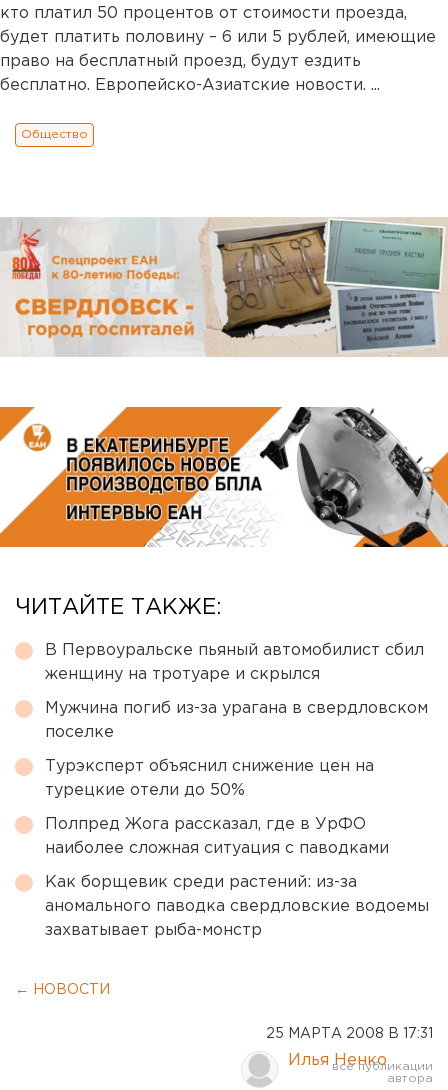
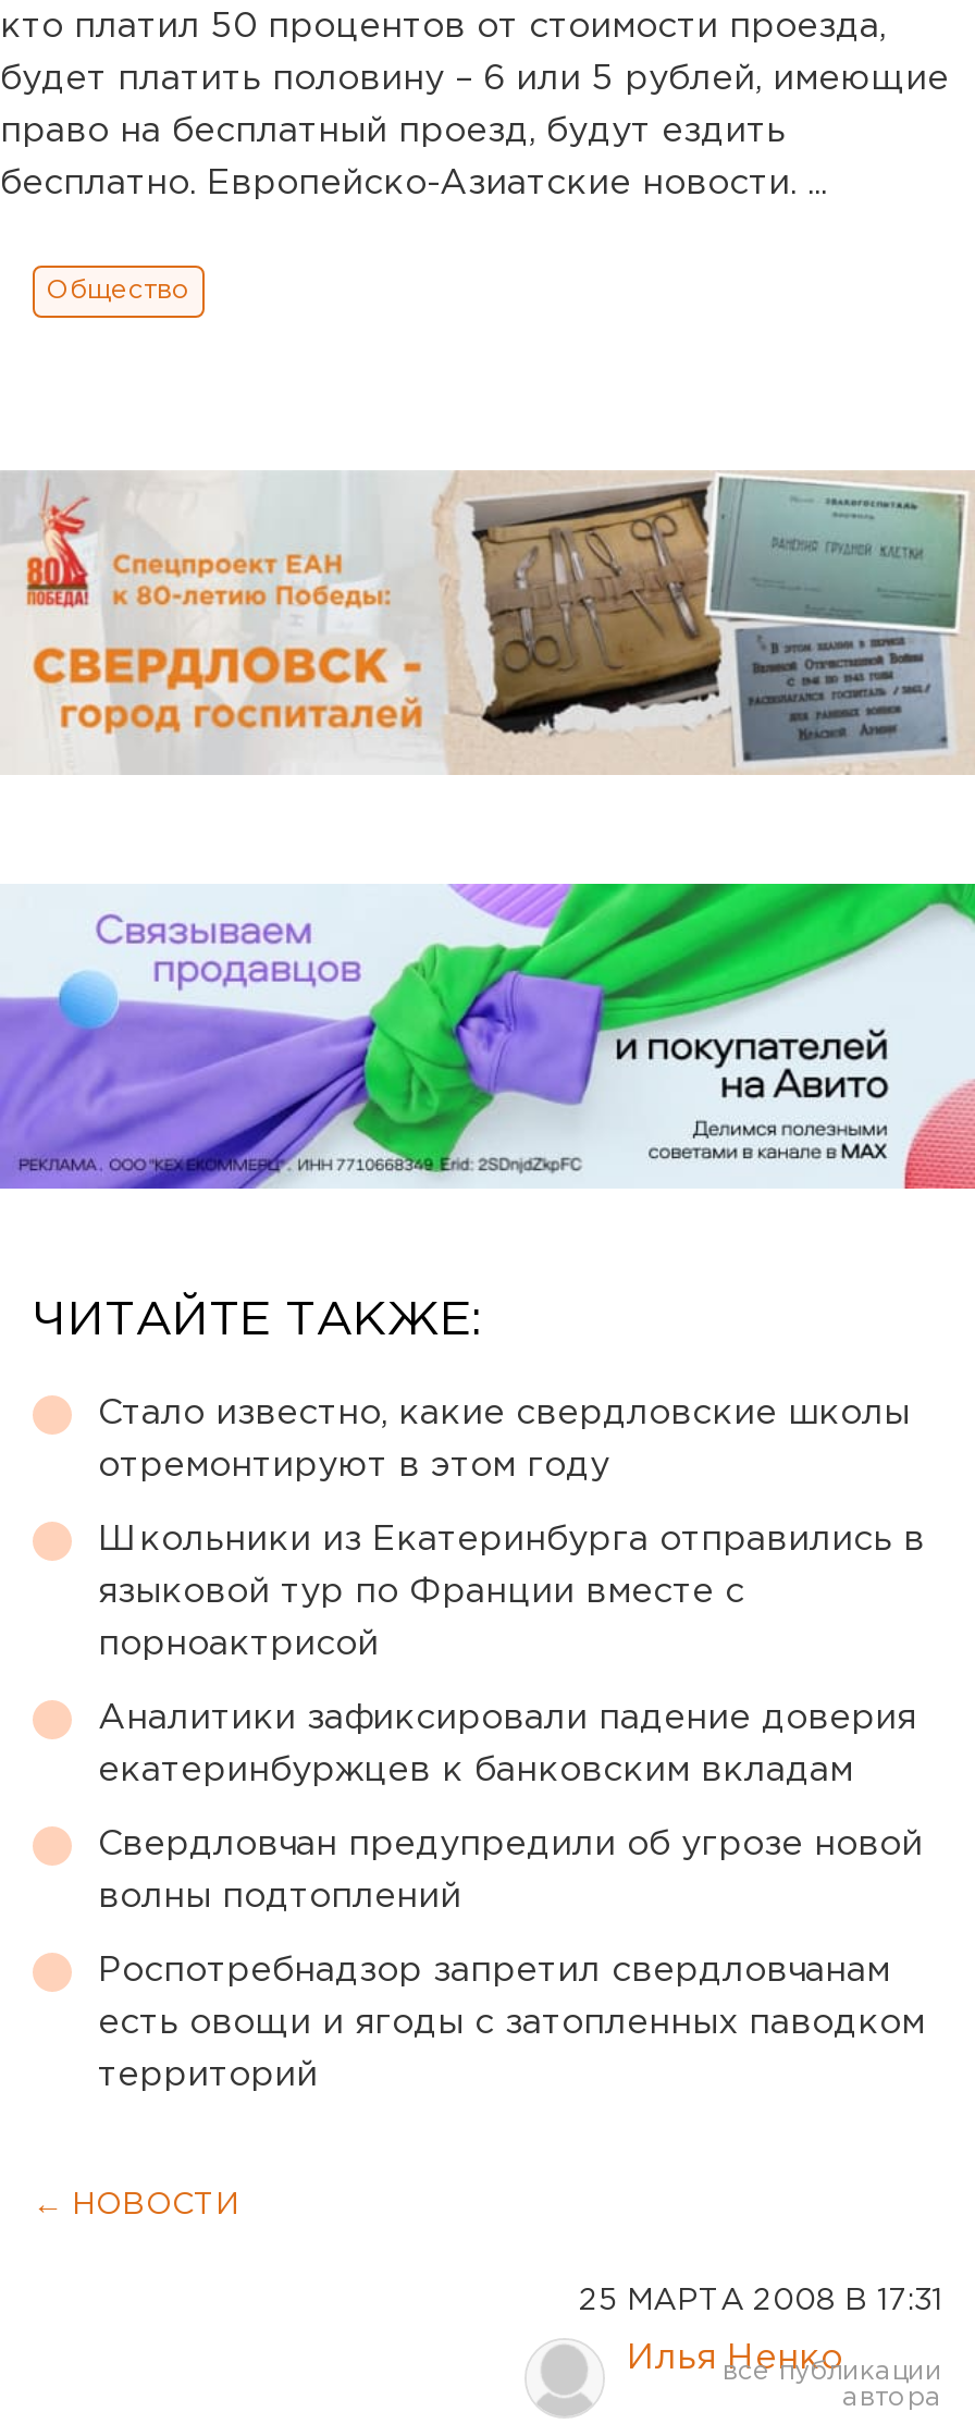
- [image]
+ [image]

- В Первоуральске пьяный автомобилист сбил
- женщину на тротуаре и скрылся
- Мужчина погиб из-за урагана в свердловском
- поселке
- Турэксперт объяснил снижение цен на
- турецкие отели до 50%
- Полпред Жога рассказал, где в УрФО
- наиболее сложная ситуация с паводками
- Как борщевик среди растений: из-за
- аномального паводка свердловские водоемы
- захватывает рыба-монстр
+ Стало известно, какие свердловские школы
+ отремонтируют в этом году
+ Школьники из Екатеринбурга отправились в
+ языковой тур по Франции вместе с
+ порноактрисой
+ Аналитики зафиксировали падение доверия
+ екатеринбуржцев к банковским вкладам
+ Свердловчан предупредили об угрозе новой
+ волны подтоплений
+ Роспотребнадзор запретил свердловчанам
+ есть овощи и ягоды с затопленных паводком
+ территорий
